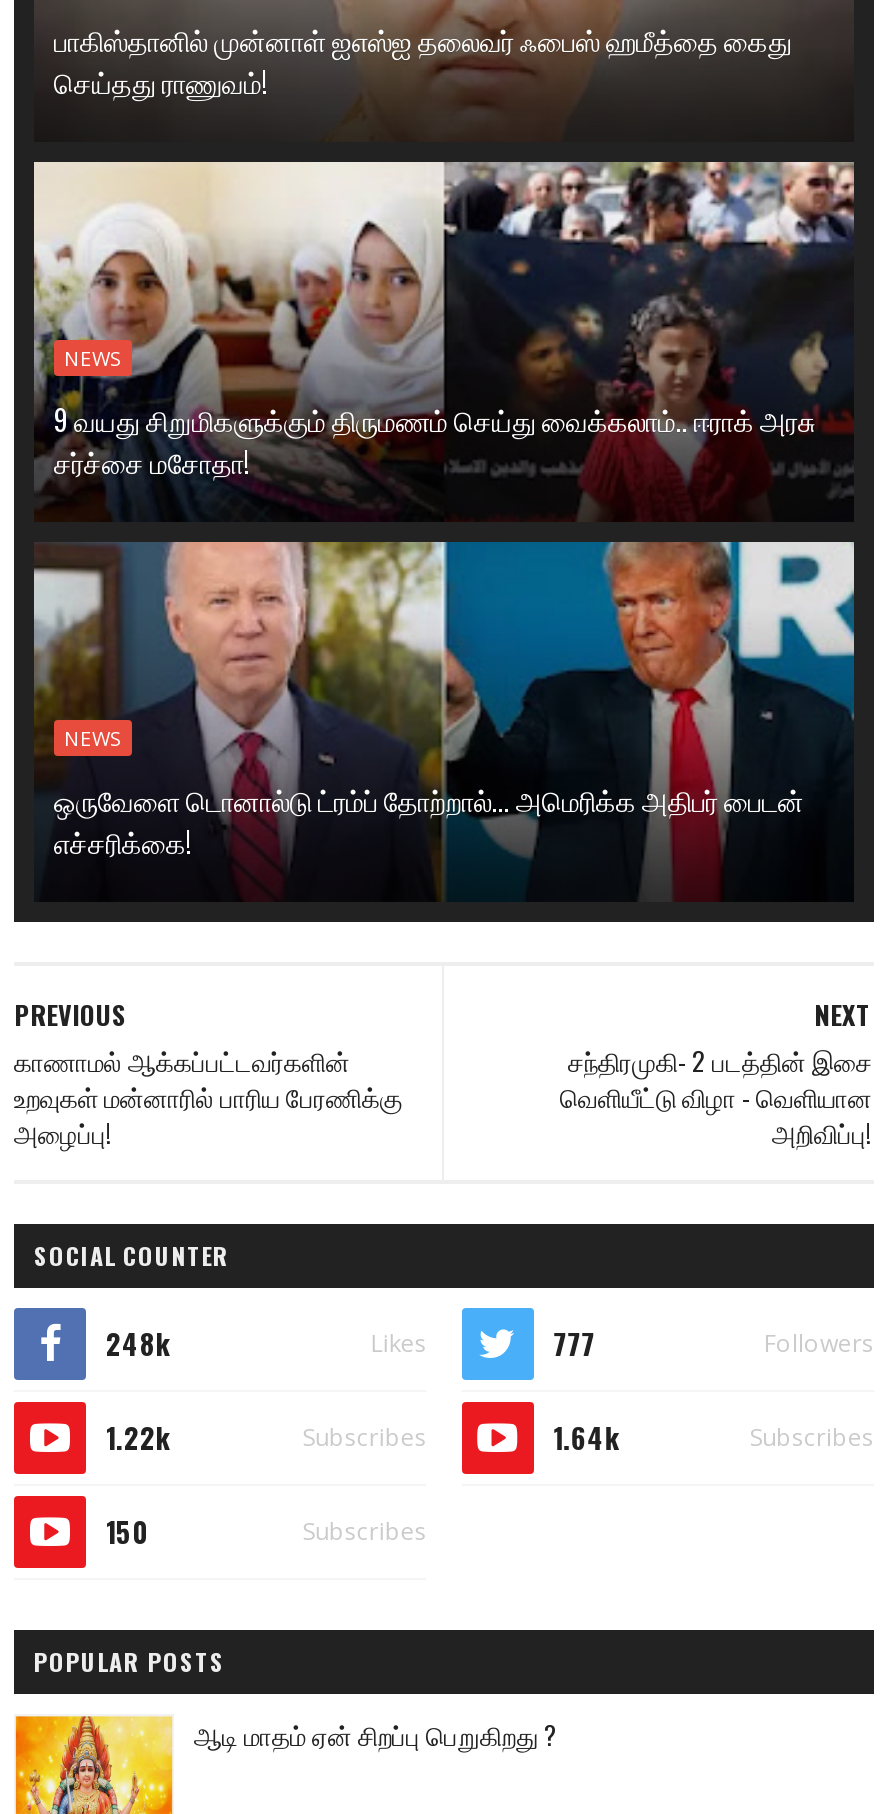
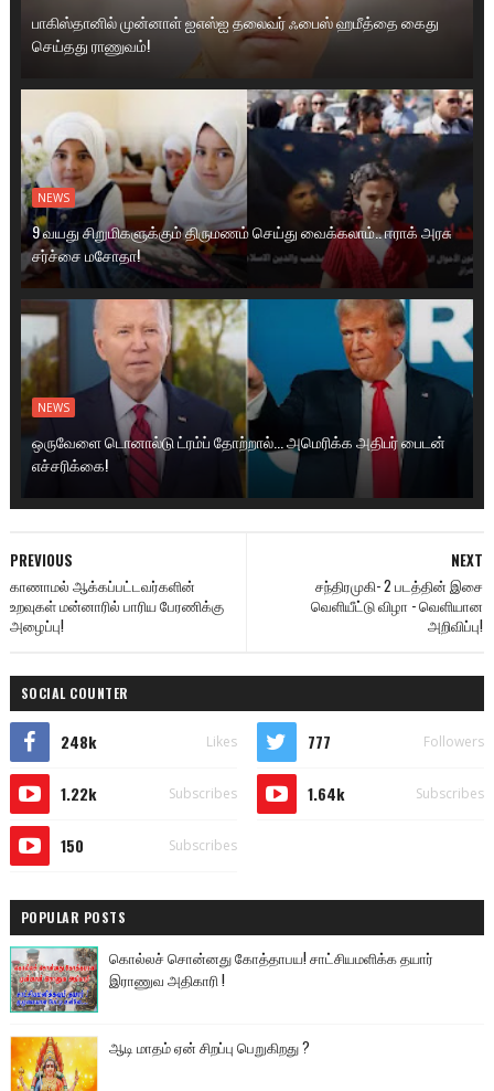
+ [image]
+ கொல்லச் சொன்னது கோத்தாபய! சாட்சியமளிக்க தயார்
+ இராணுவ அதிகாரி !
